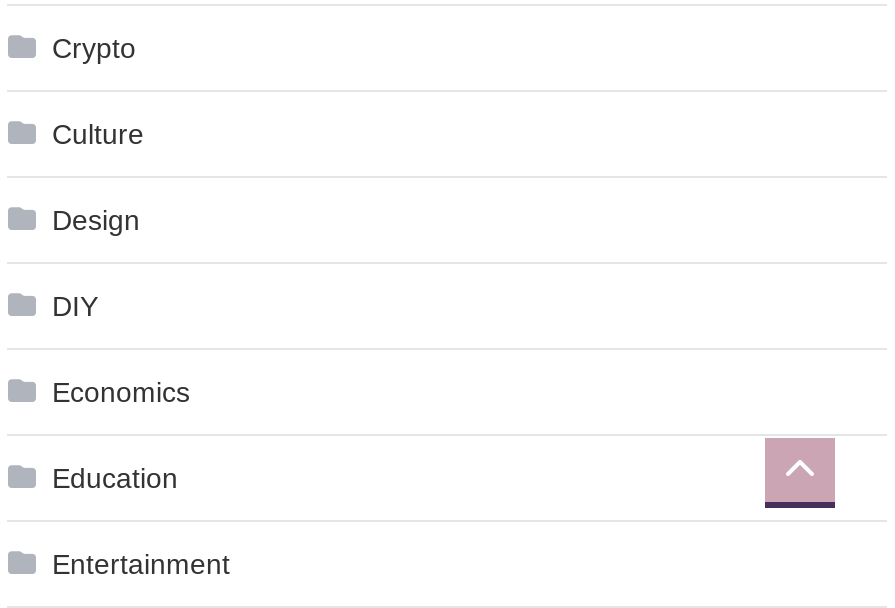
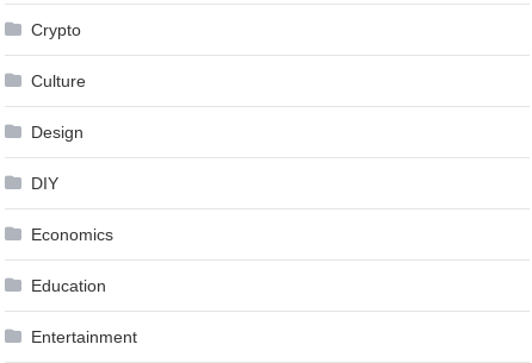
- [image]
